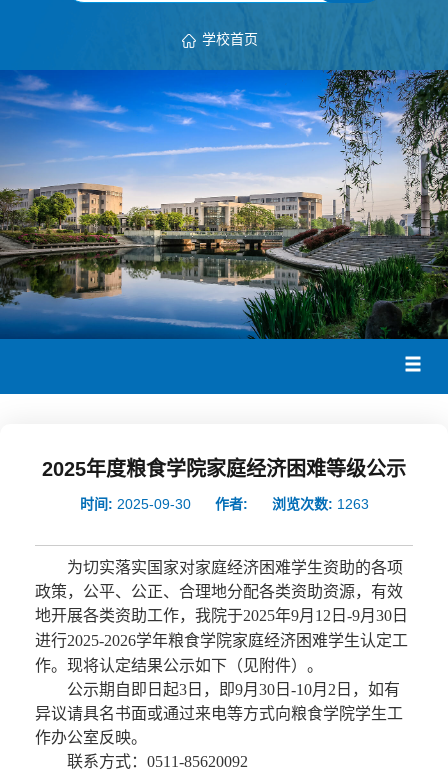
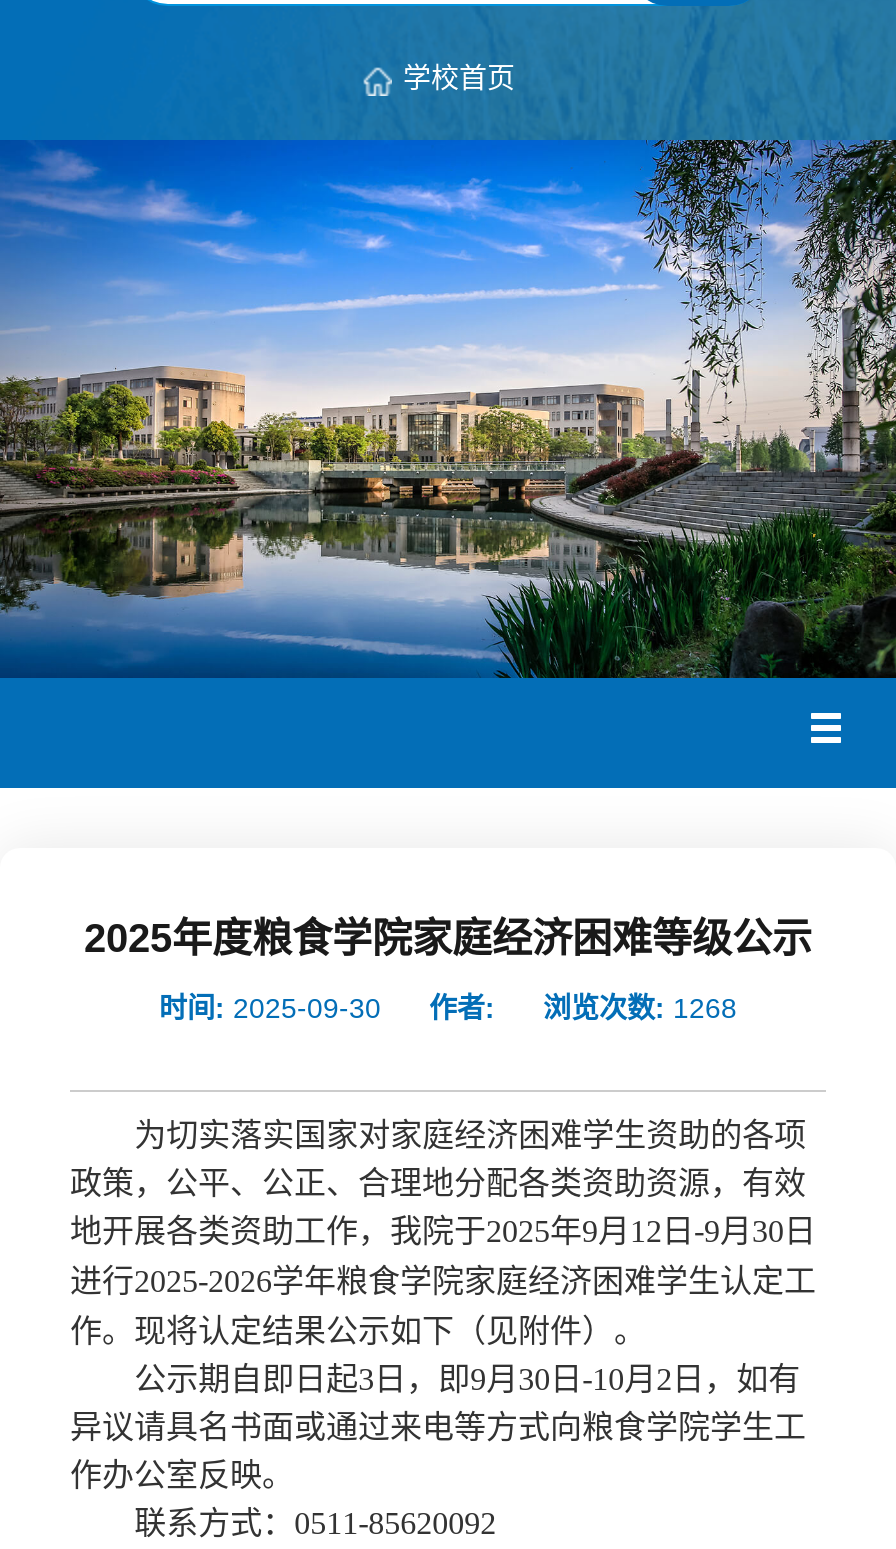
- 时间: 2025-09-30 作者: 浏览次数: 1263
+ 时间: 2025-09-30 作者: 浏览次数: 1268
